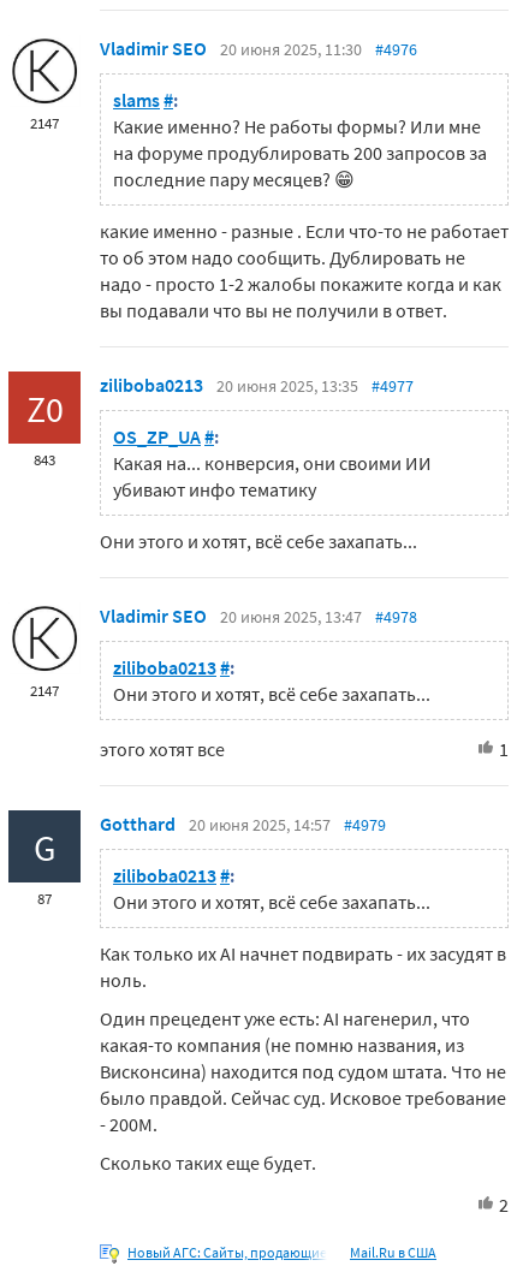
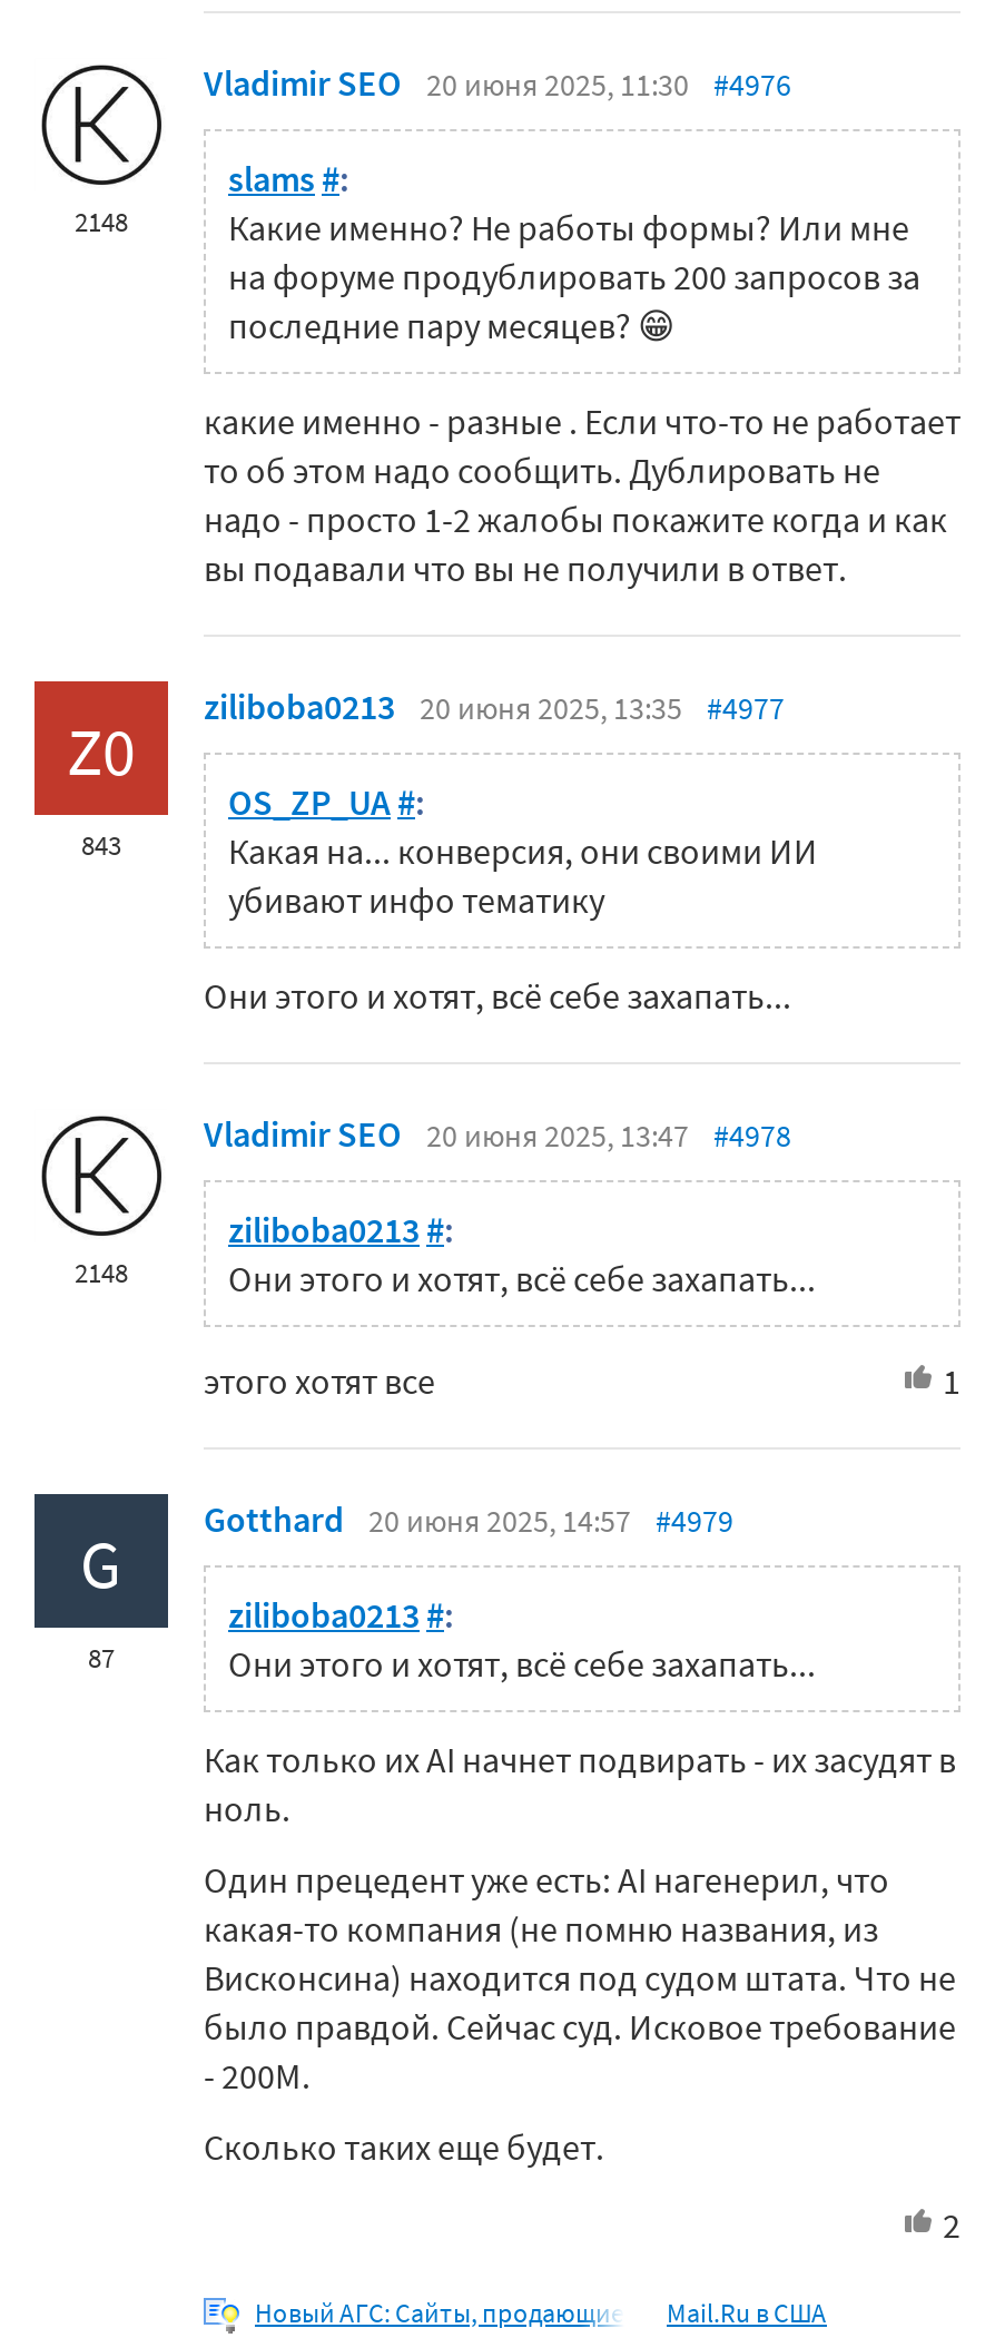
- 2147
+ 2148

- 2147
+ 2148
